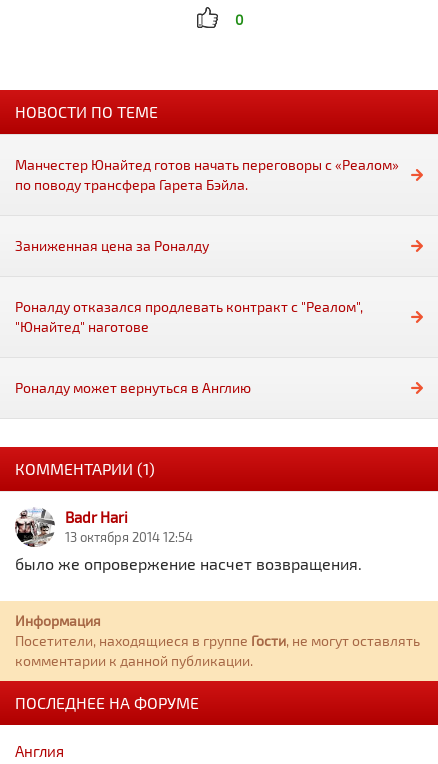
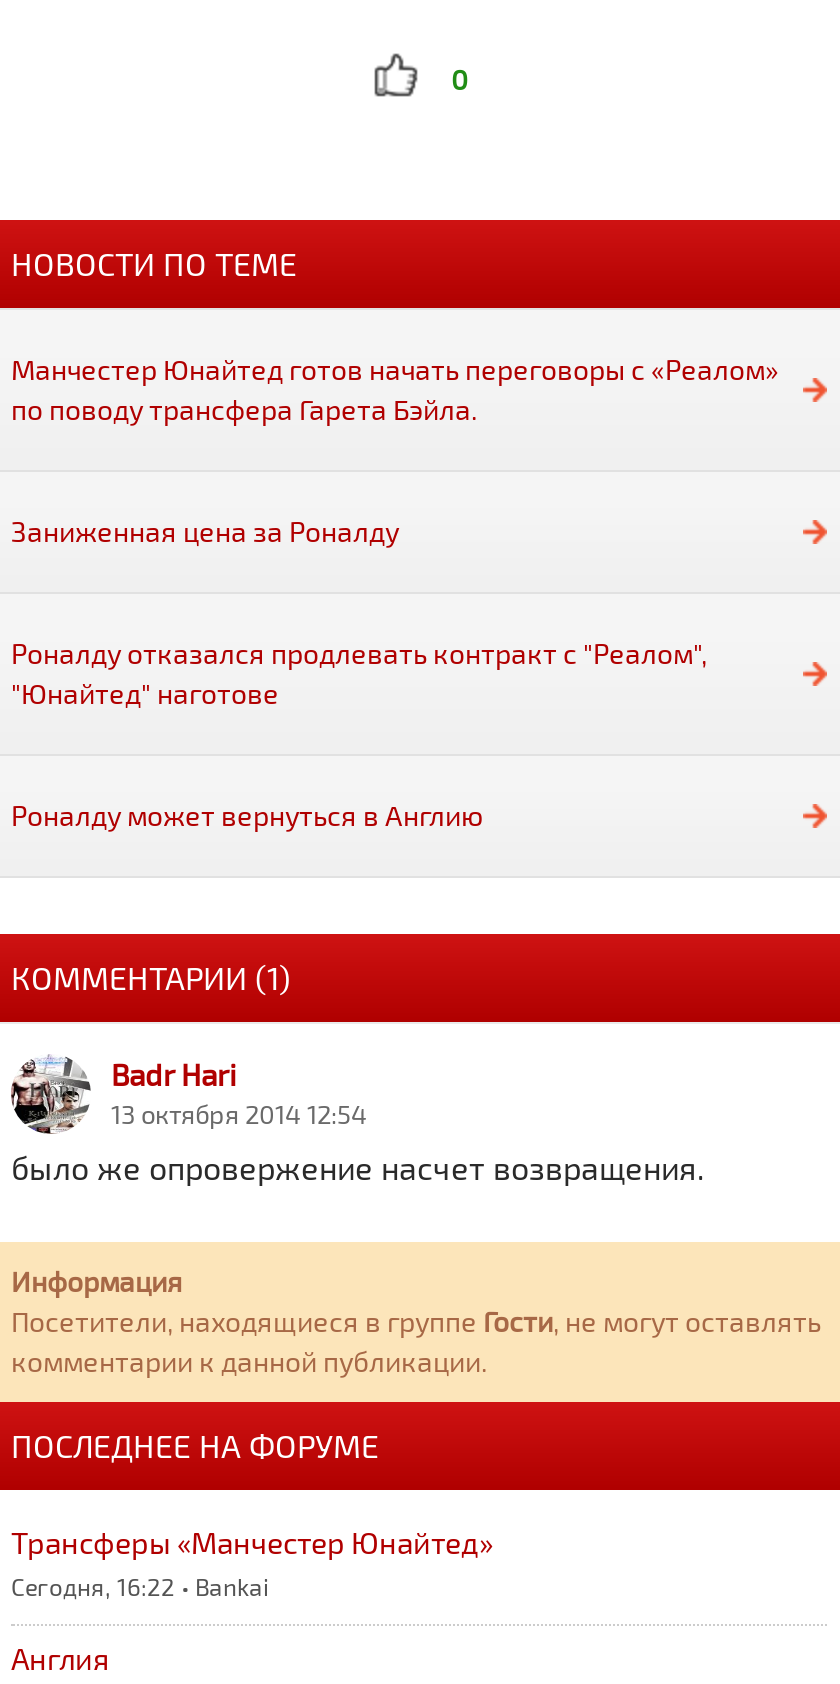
+ Трансферы «Манчестер Юнайтед»
+ Сегодня, 16:22 • Bankai
